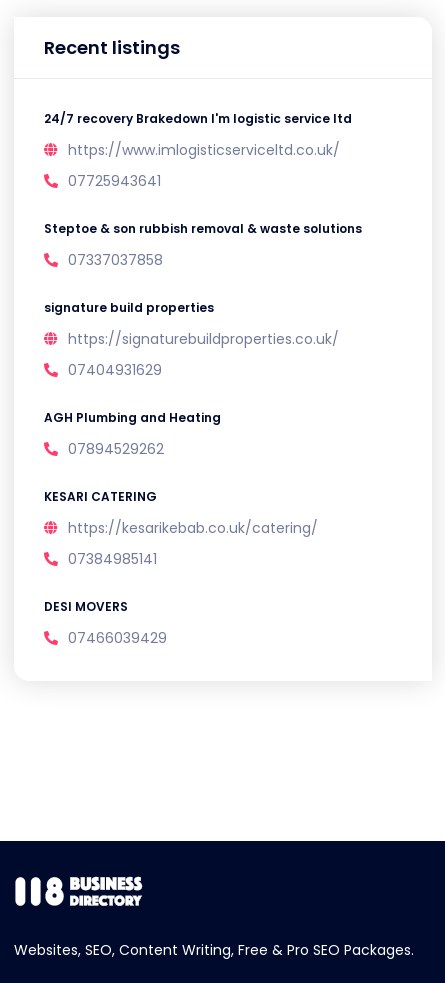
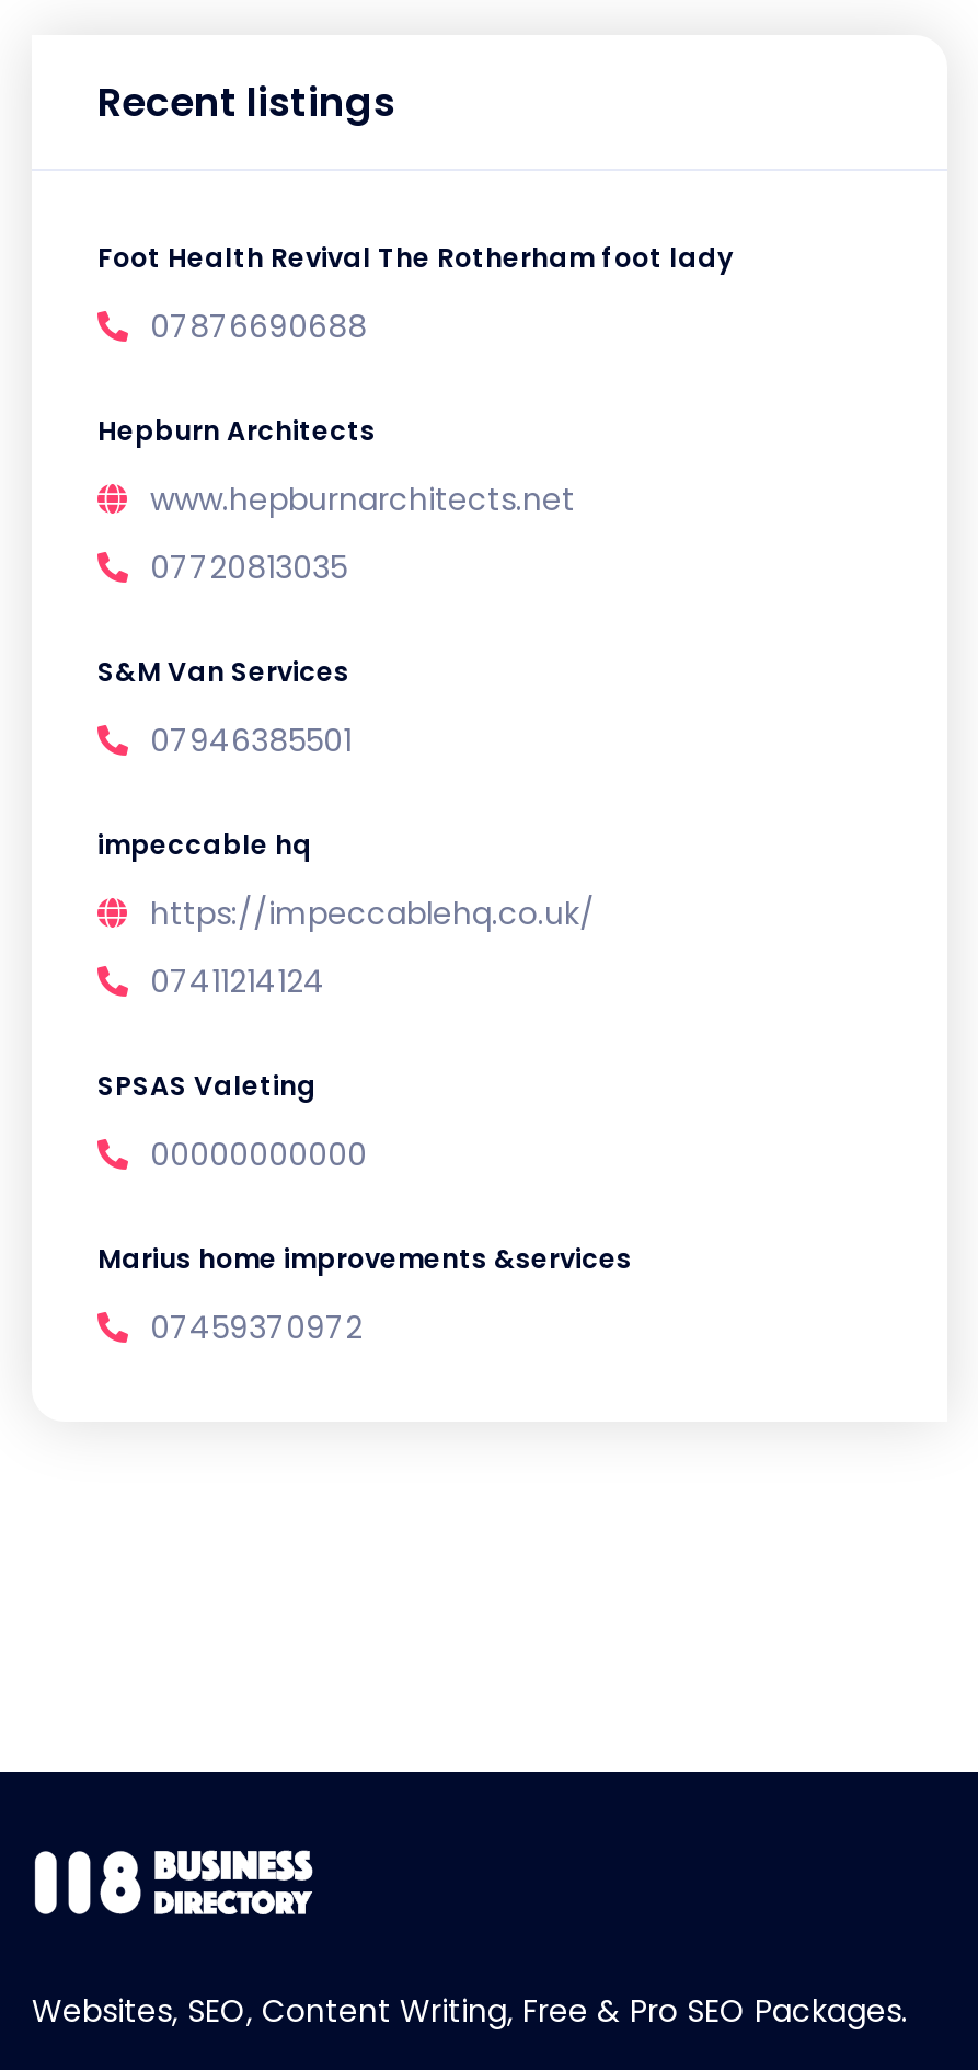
- 24/7 recovery Brakedown I'm logistic service ltd
- https://www.imlogisticserviceltd.co.uk/
- 07725943641
- Steptoe & son rubbish removal & waste solutions
- 07337037858
- signature build properties
- https://signaturebuildproperties.co.uk/
- 07404931629
- AGH Plumbing and Heating
- 07894529262
- KESARI CATERING
- https://kesarikebab.co.uk/catering/
- 07384985141
- DESI MOVERS
- 07466039429
+ Foot Health Revival The Rotherham foot lady
+ 07876690688
+ Hepburn Architects
+ www.hepburnarchitects.net
+ 07720813035
+ S&M Van Services
+ 07946385501
+ impeccable hq
+ https://impeccablehq.co.uk/
+ 07411214124
+ SPSAS Valeting
+ 00000000000
+ Marius home improvements &services
+ 07459370972
